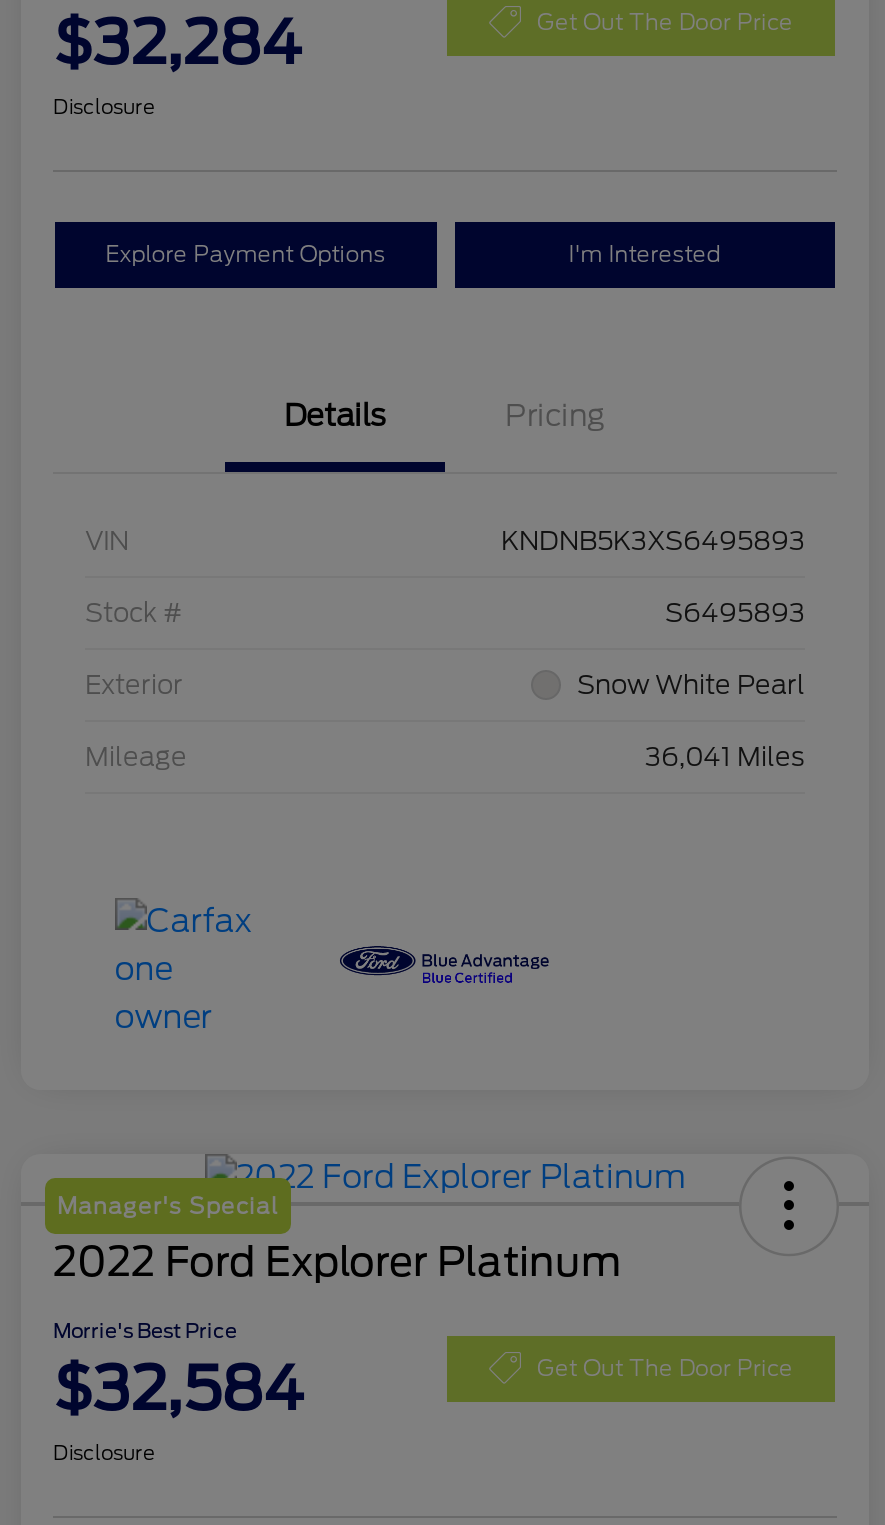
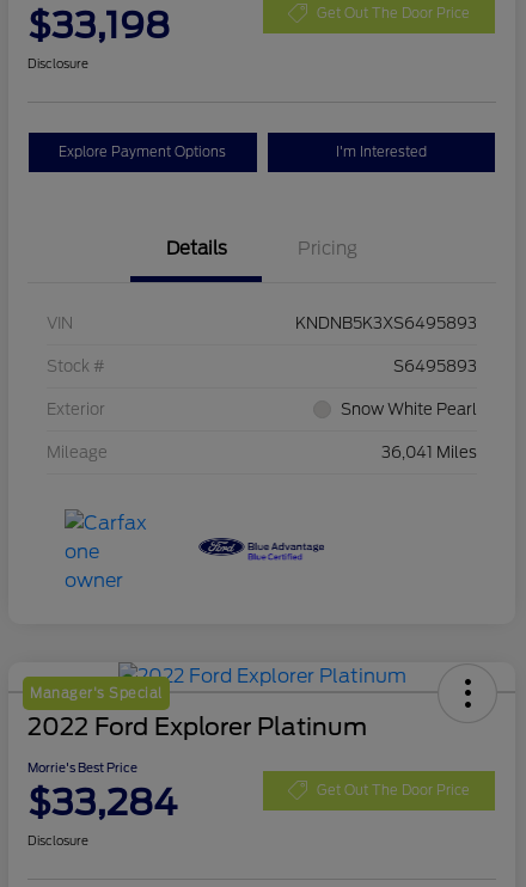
- $32,284
+ $33,198

- $32,584
+ $33,284
